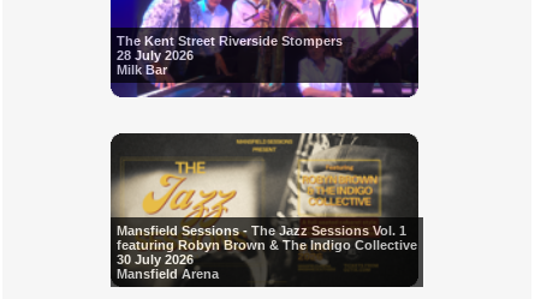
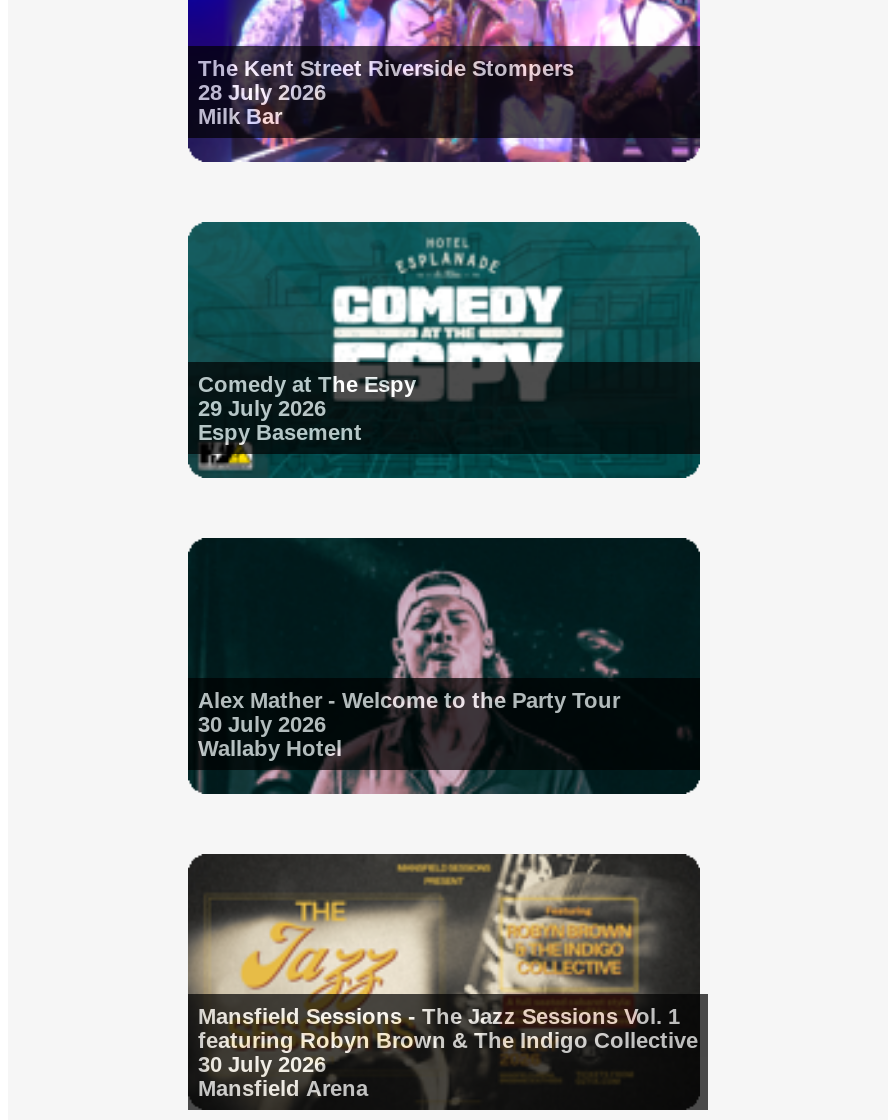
+ [image]
+ Alex Mather - Welcome to the Party Tour
+ 30 July 2026
+ Wallaby Hotel

+ [image]
+ Comedy at The Espy
+ 29 July 2026
+ Espy Basement
